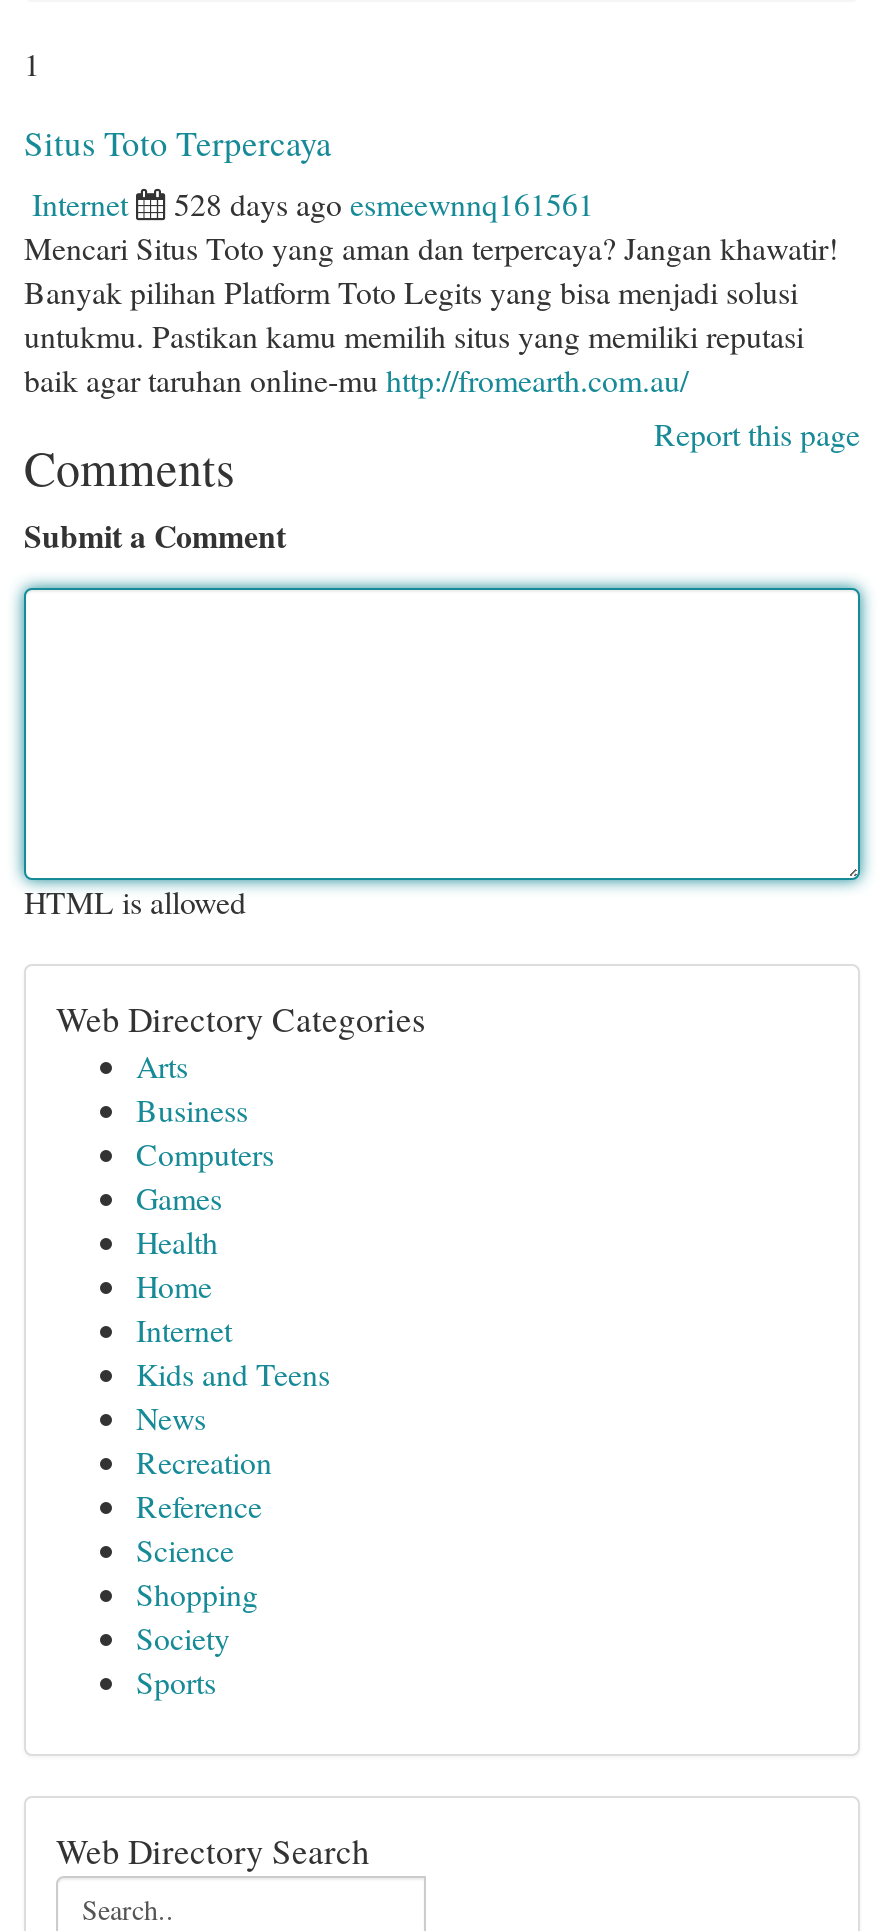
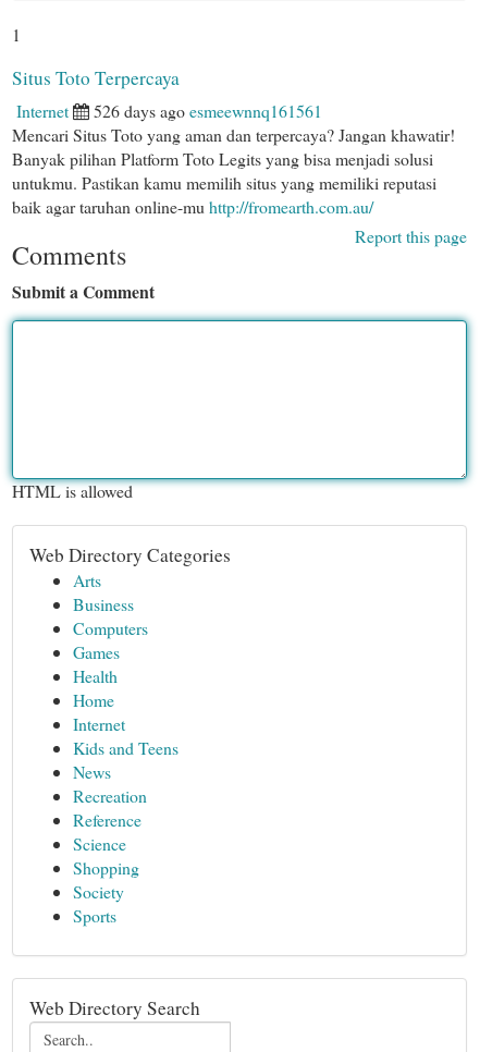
- 528 days ago esmeewnnq161561
+ 526 days ago esmeewnnq161561
